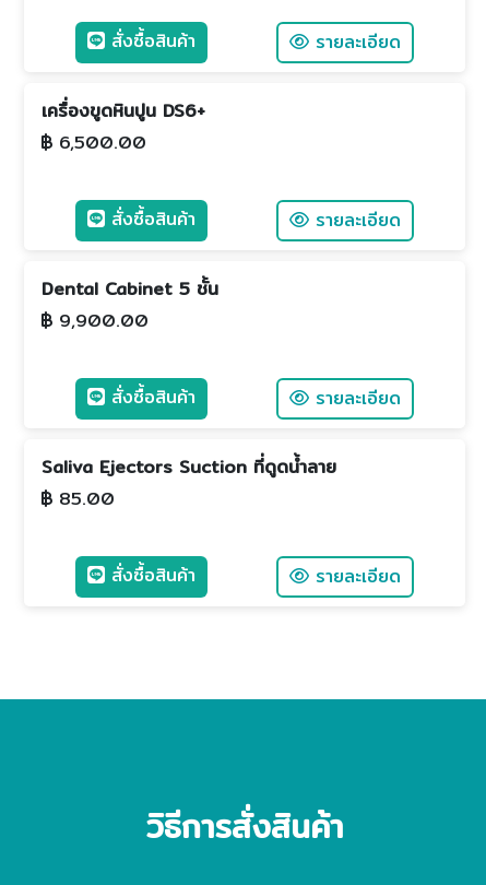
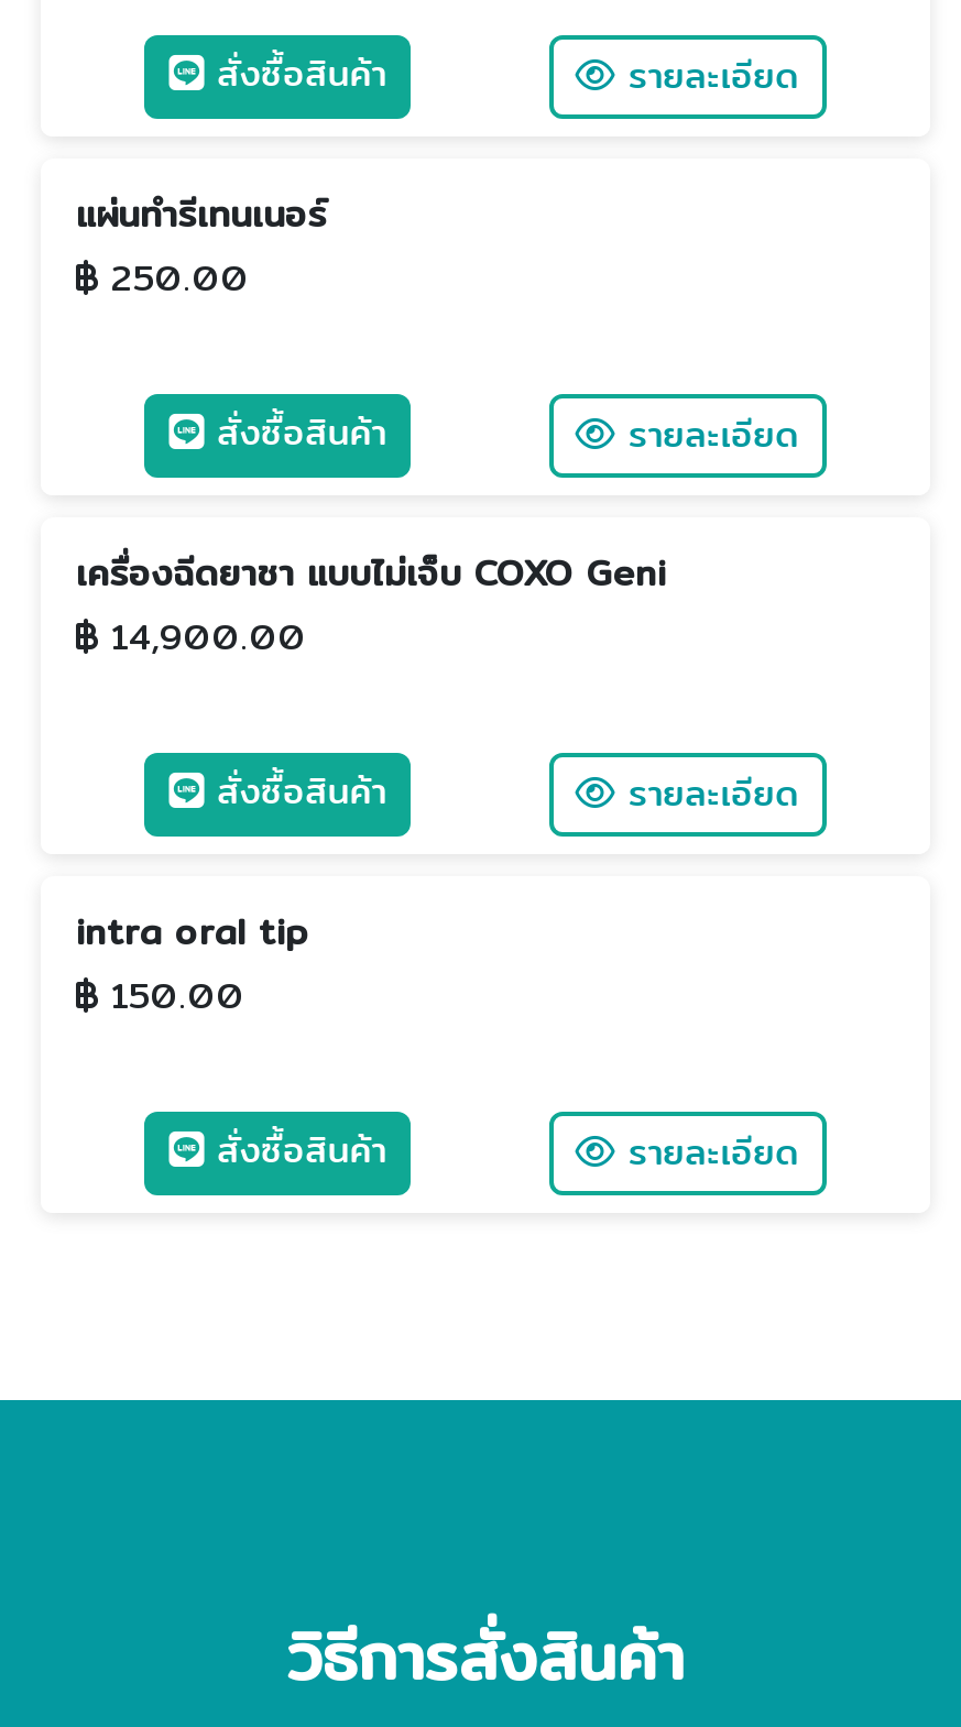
- เครื่องขูดหินปูน DS6+
- 6,500.00
+ แผ่นทำรีเทนเนอร์
+ 250.00

- Dental Cabinet 5 ชั้น
- 9,900.00
+ เครื่องฉีดยาชา แบบไม่เจ็บ COXO Geni
+ 14,900.00

- Saliva Ejectors Suction ที่ดูดน้ำลาย
- 85.00
+ intra oral tip
+ 150.00
